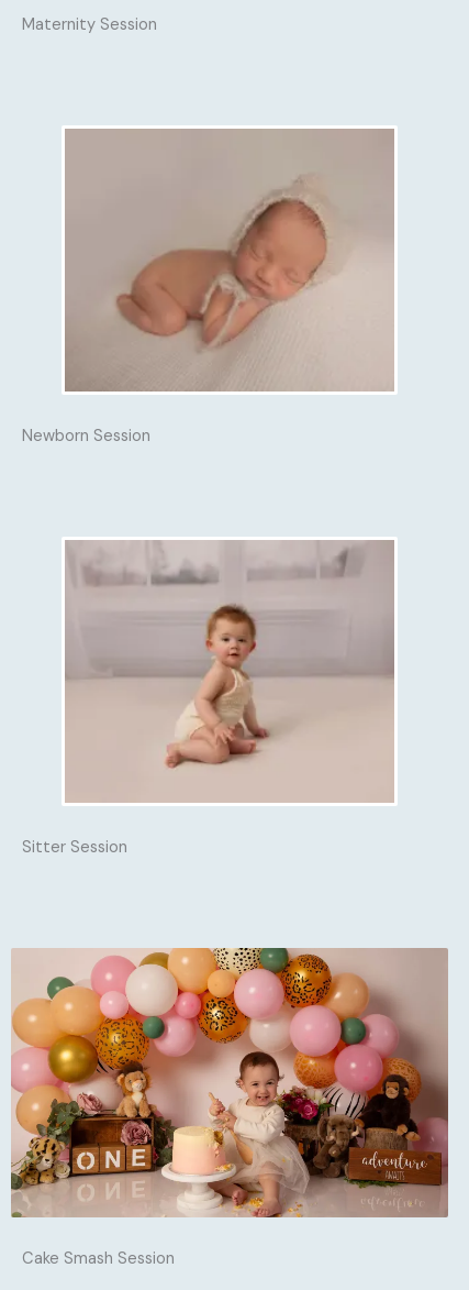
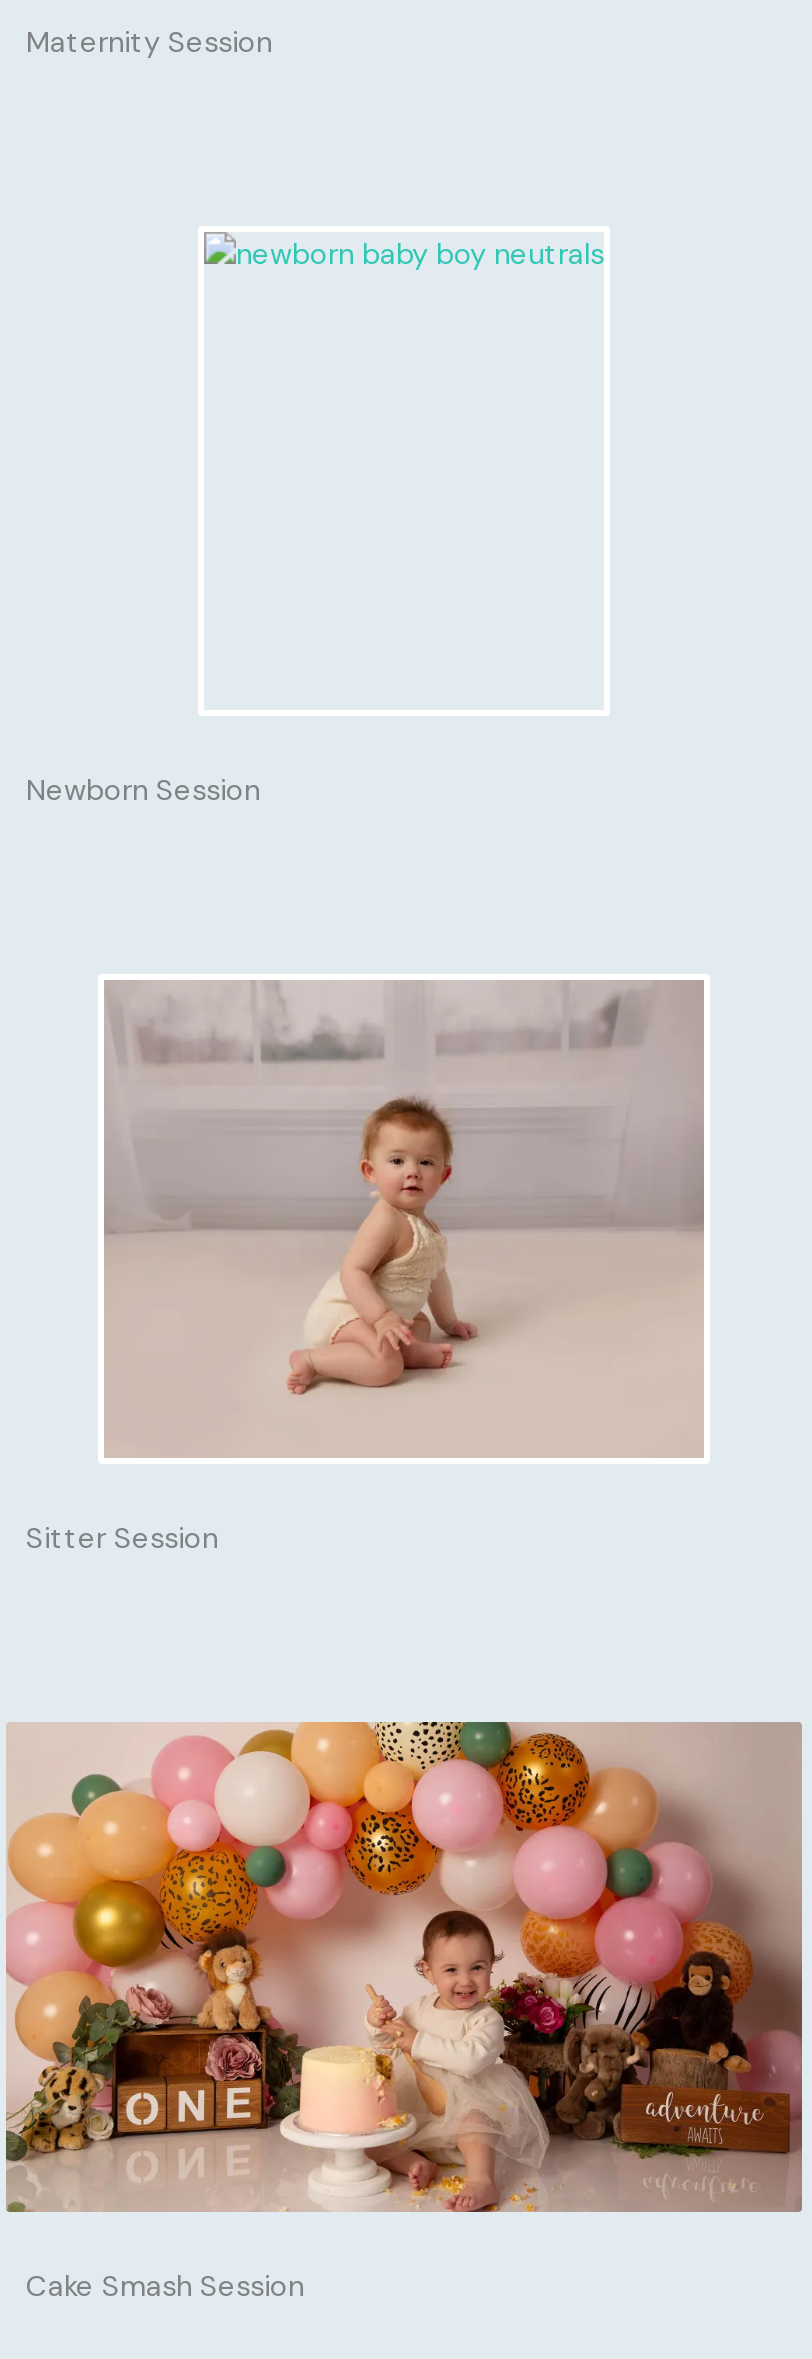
- [image]
